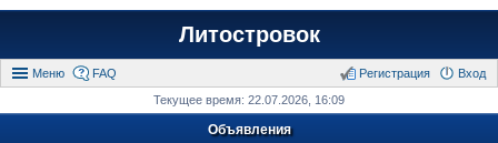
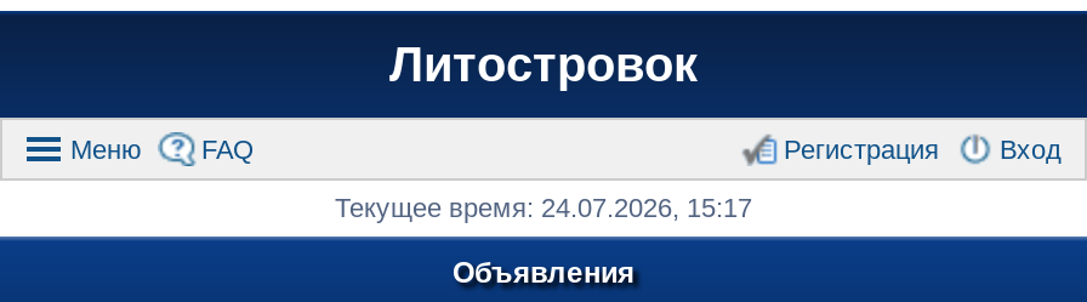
- Текущее время: 22.07.2026, 16:09
+ Текущее время: 24.07.2026, 15:17
